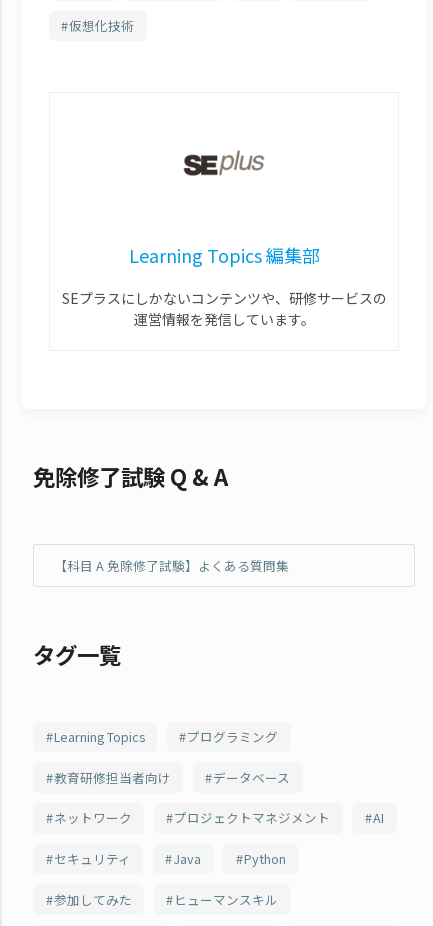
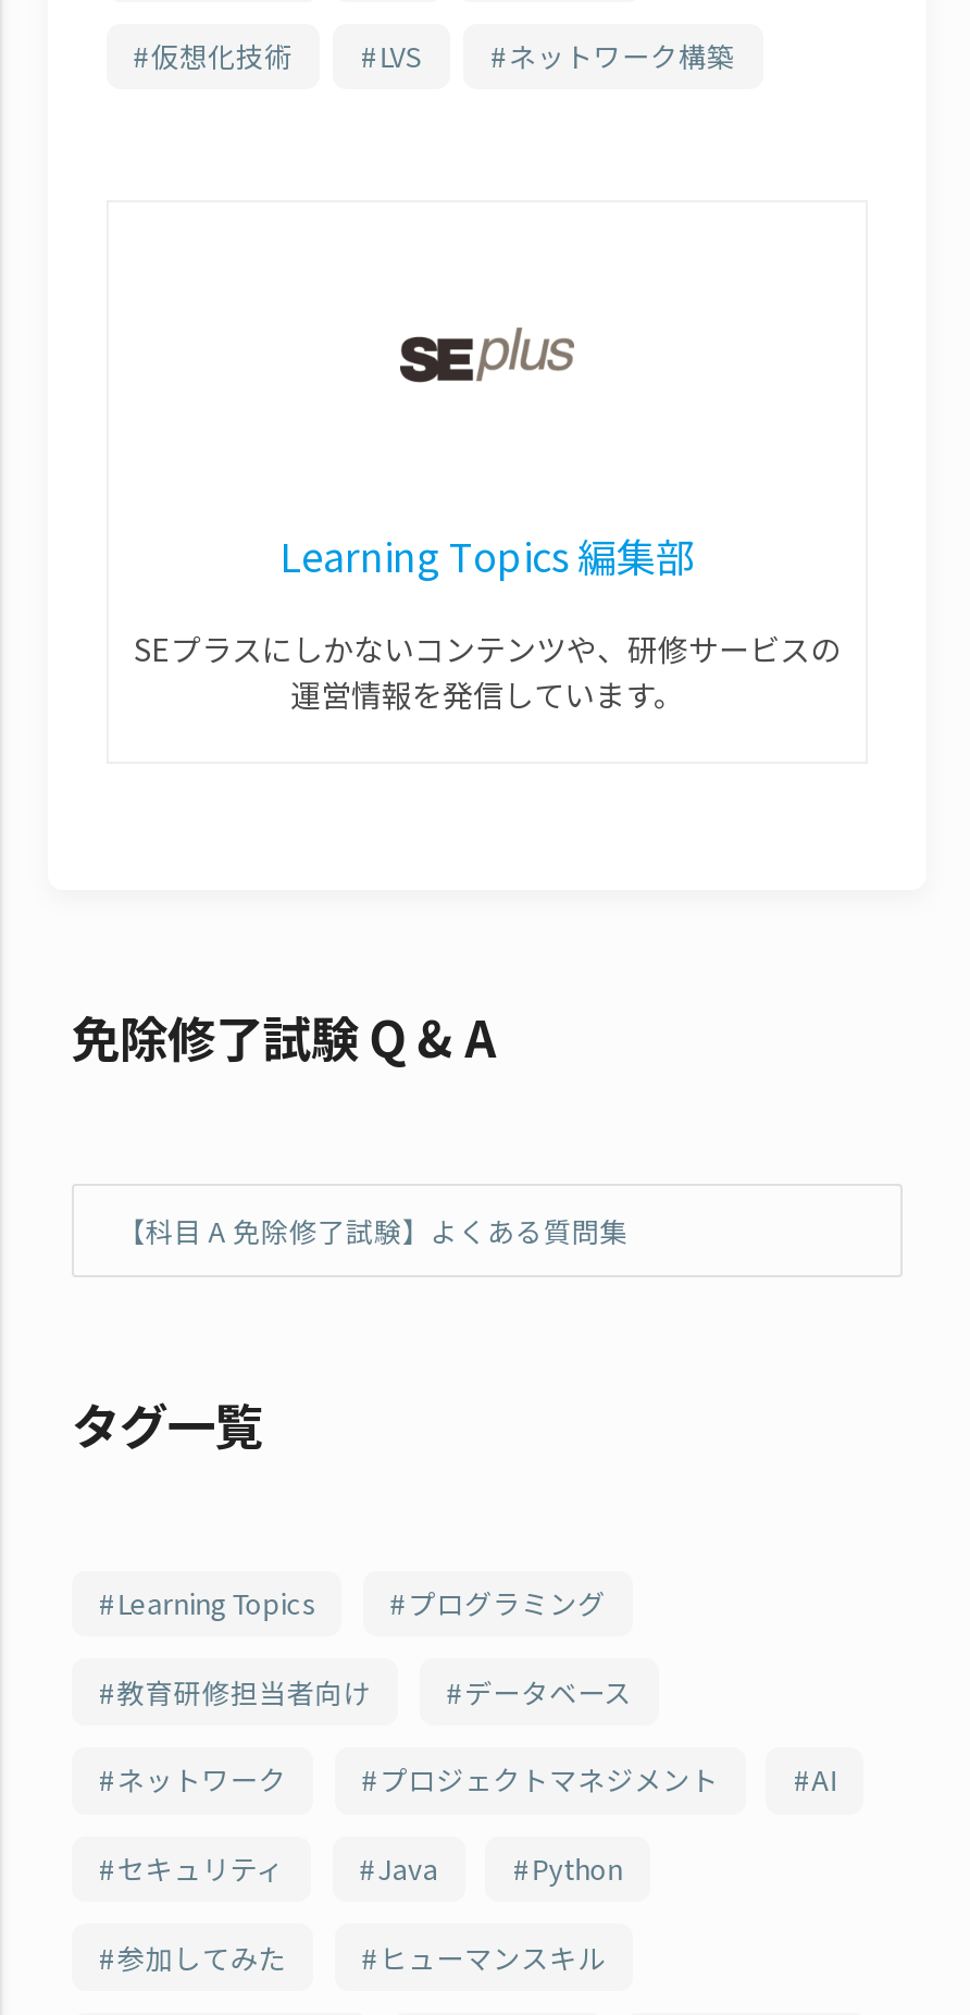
+ LVS
+ ネットワーク構築
